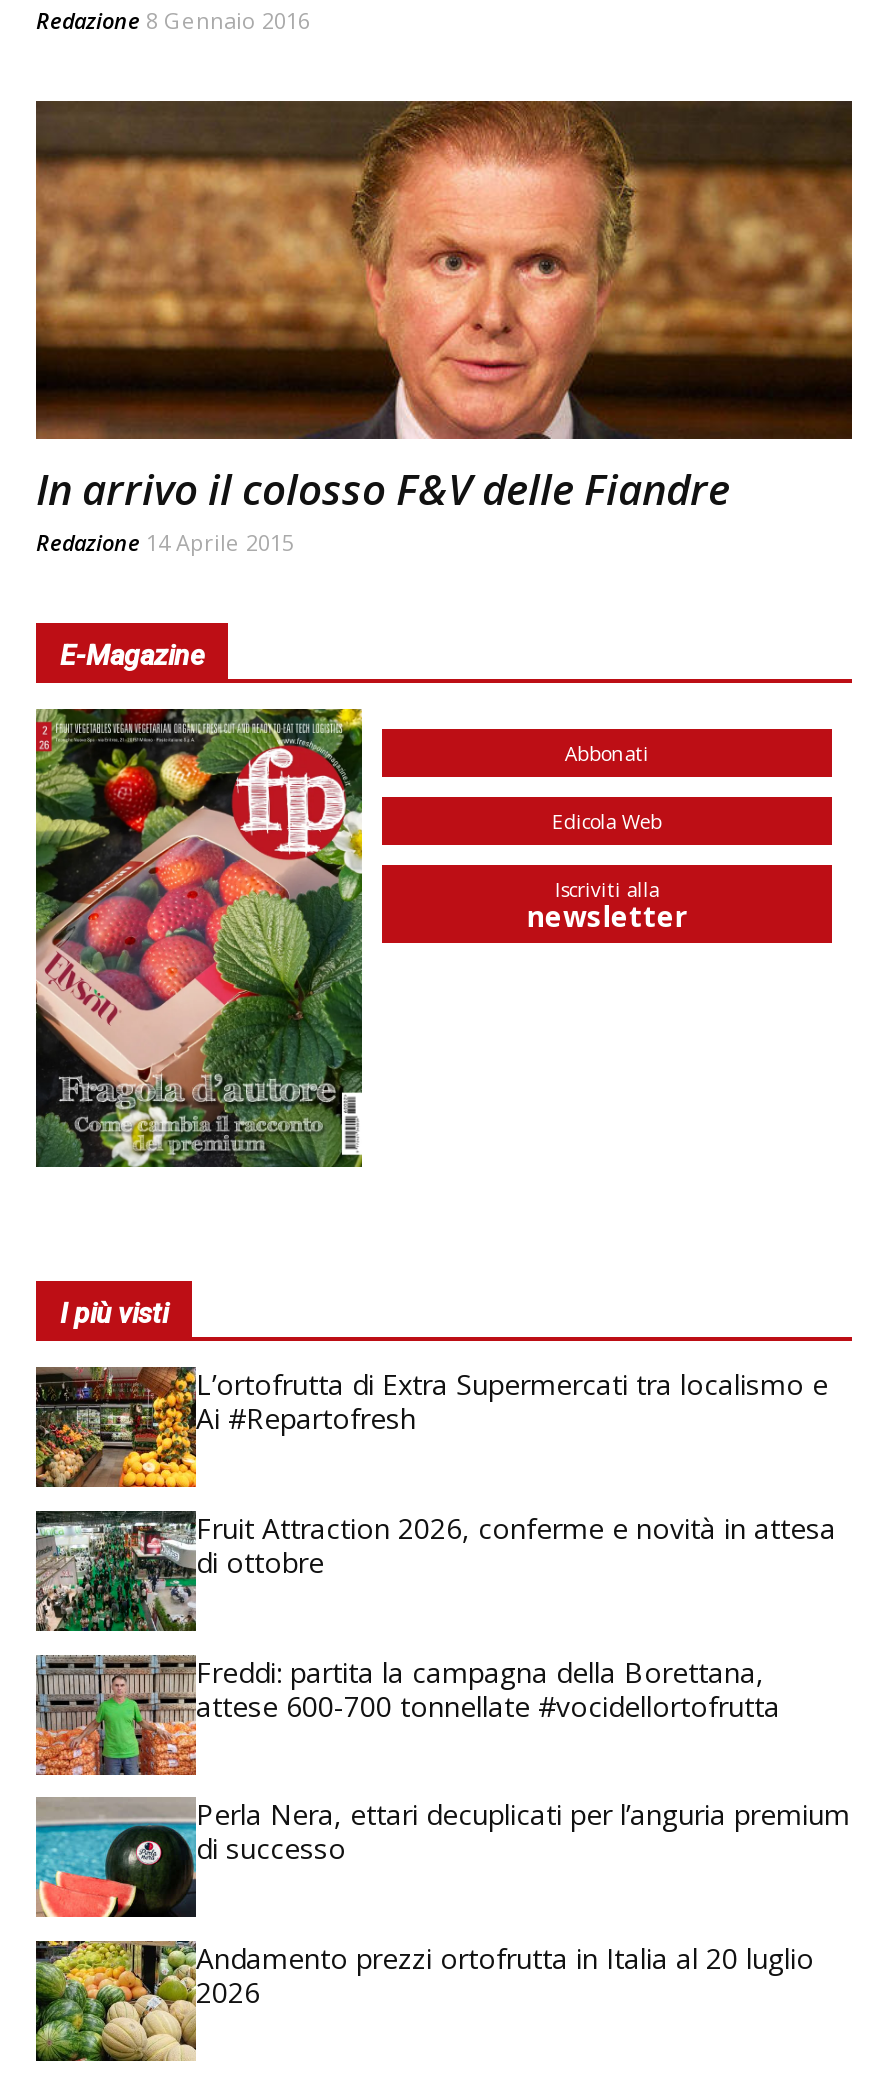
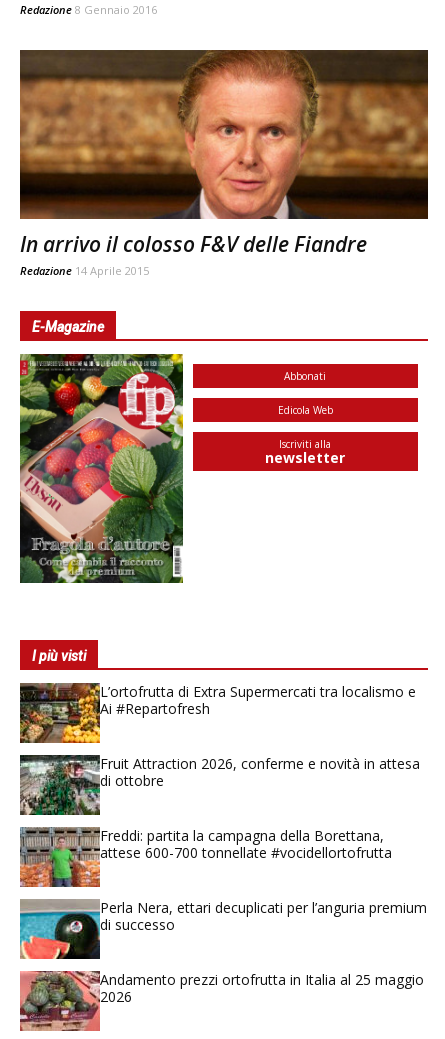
- [image]
- Andamento prezzi ortofrutta in Italia al 20 luglio
+ [image]
+ Andamento prezzi ortofrutta in Italia al 25 maggio
